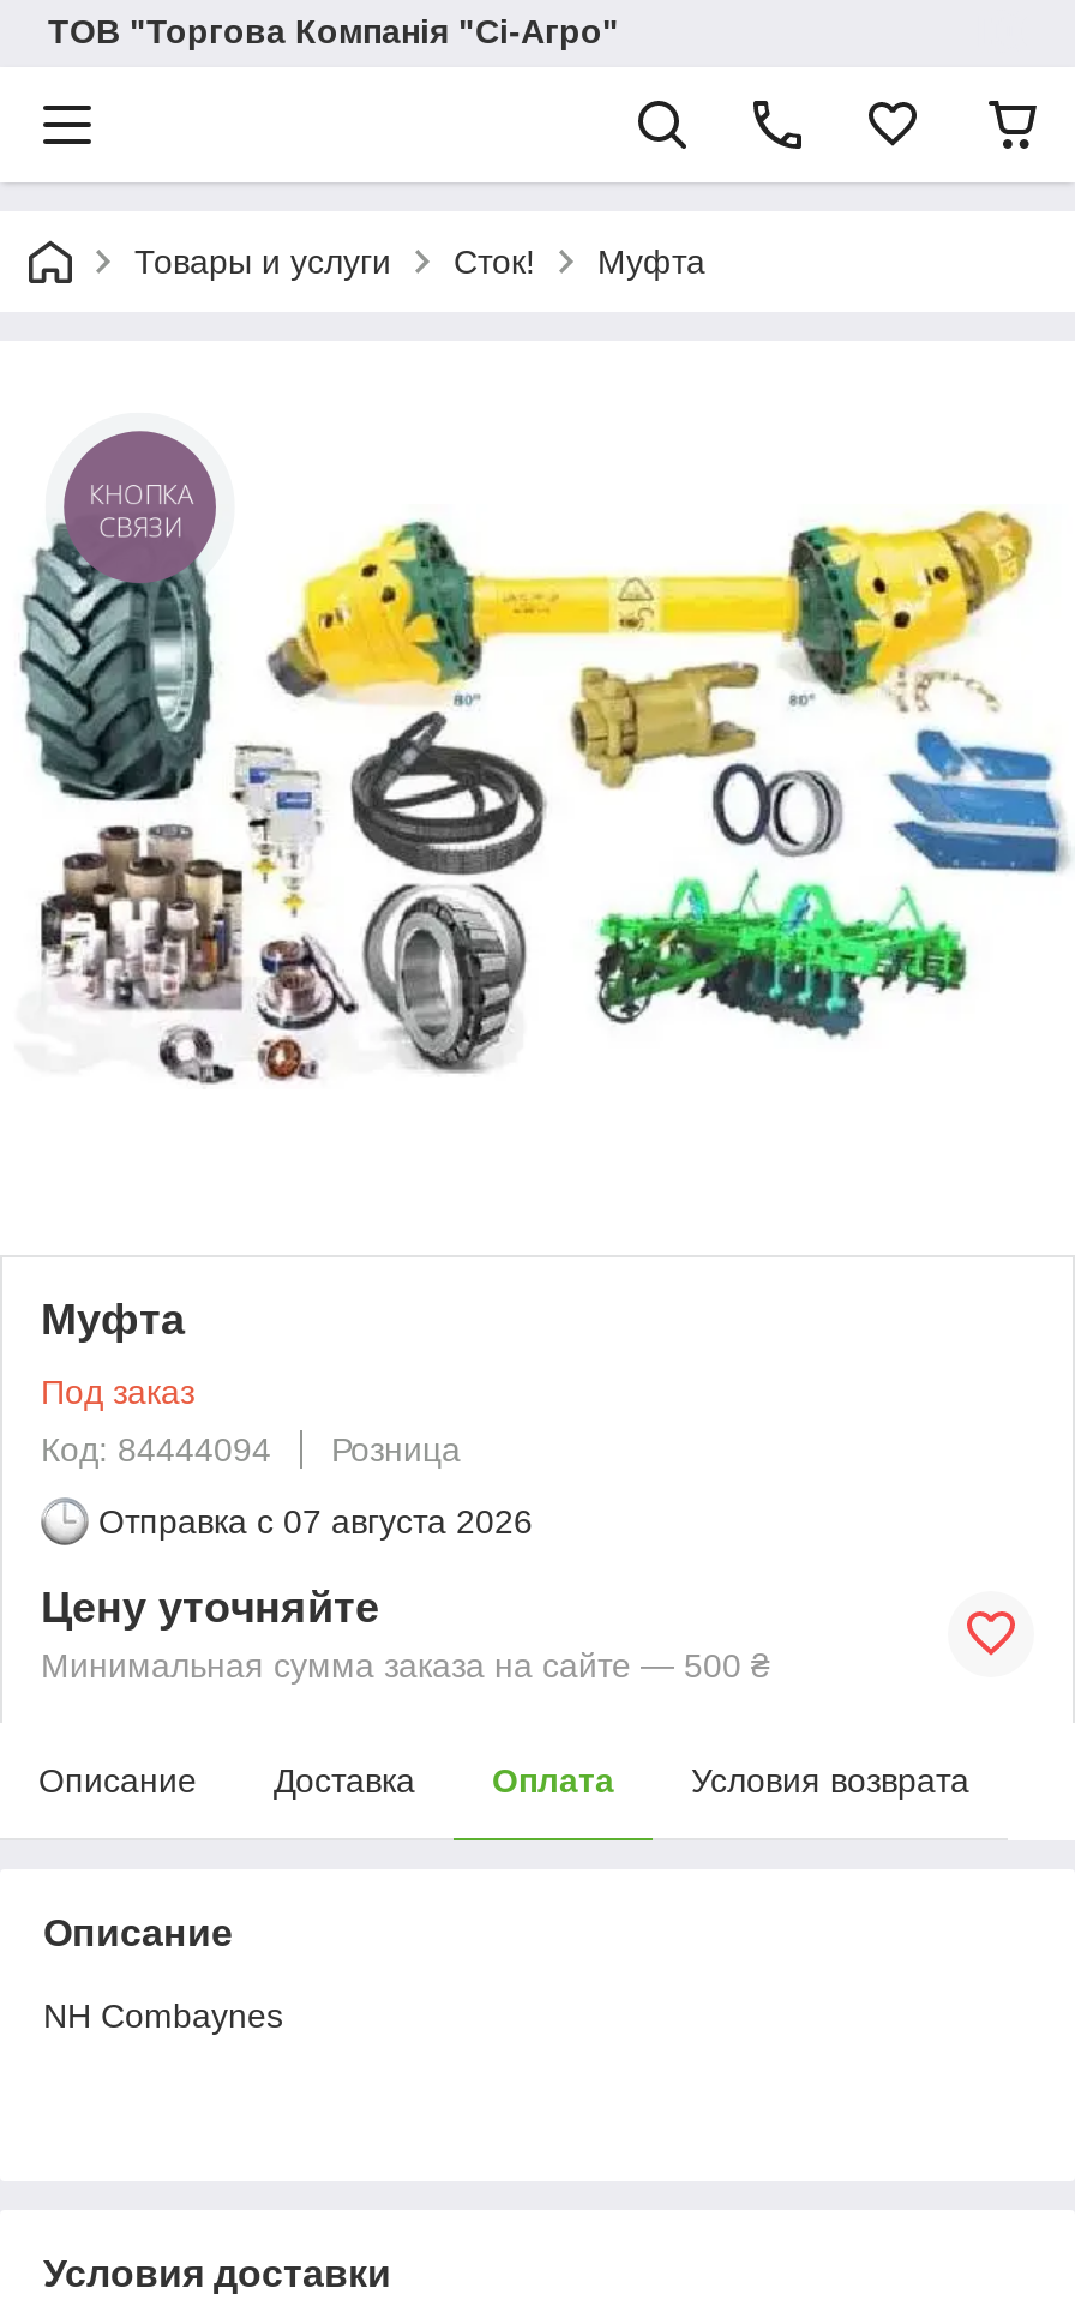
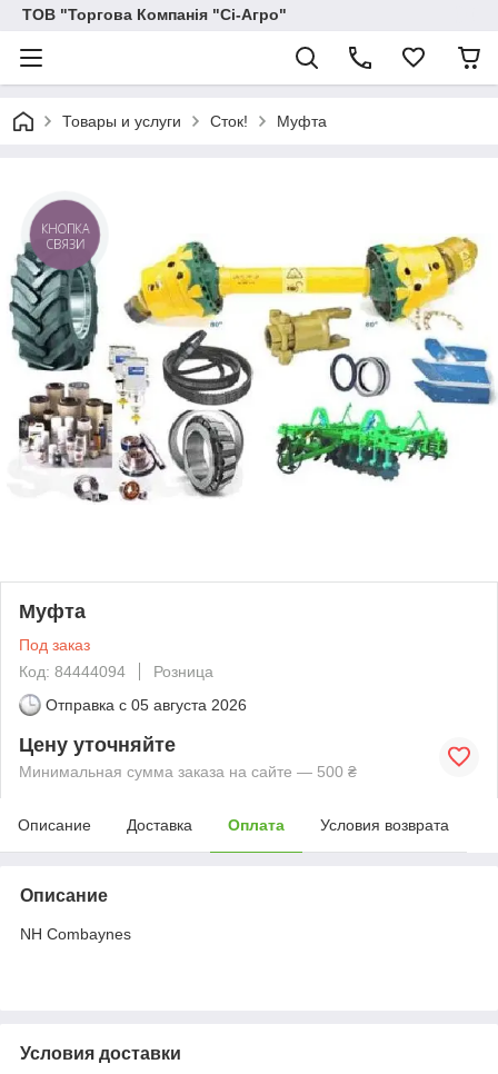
- Отправка с 07 августа 2026
+ Отправка с 05 августа 2026
